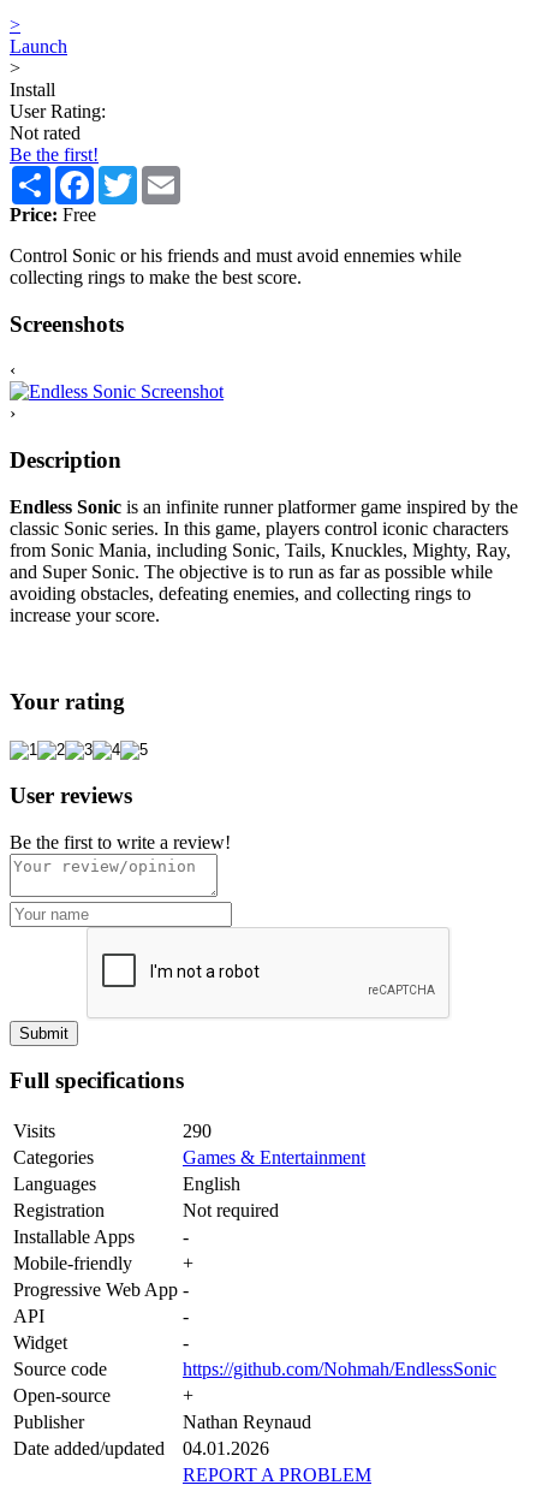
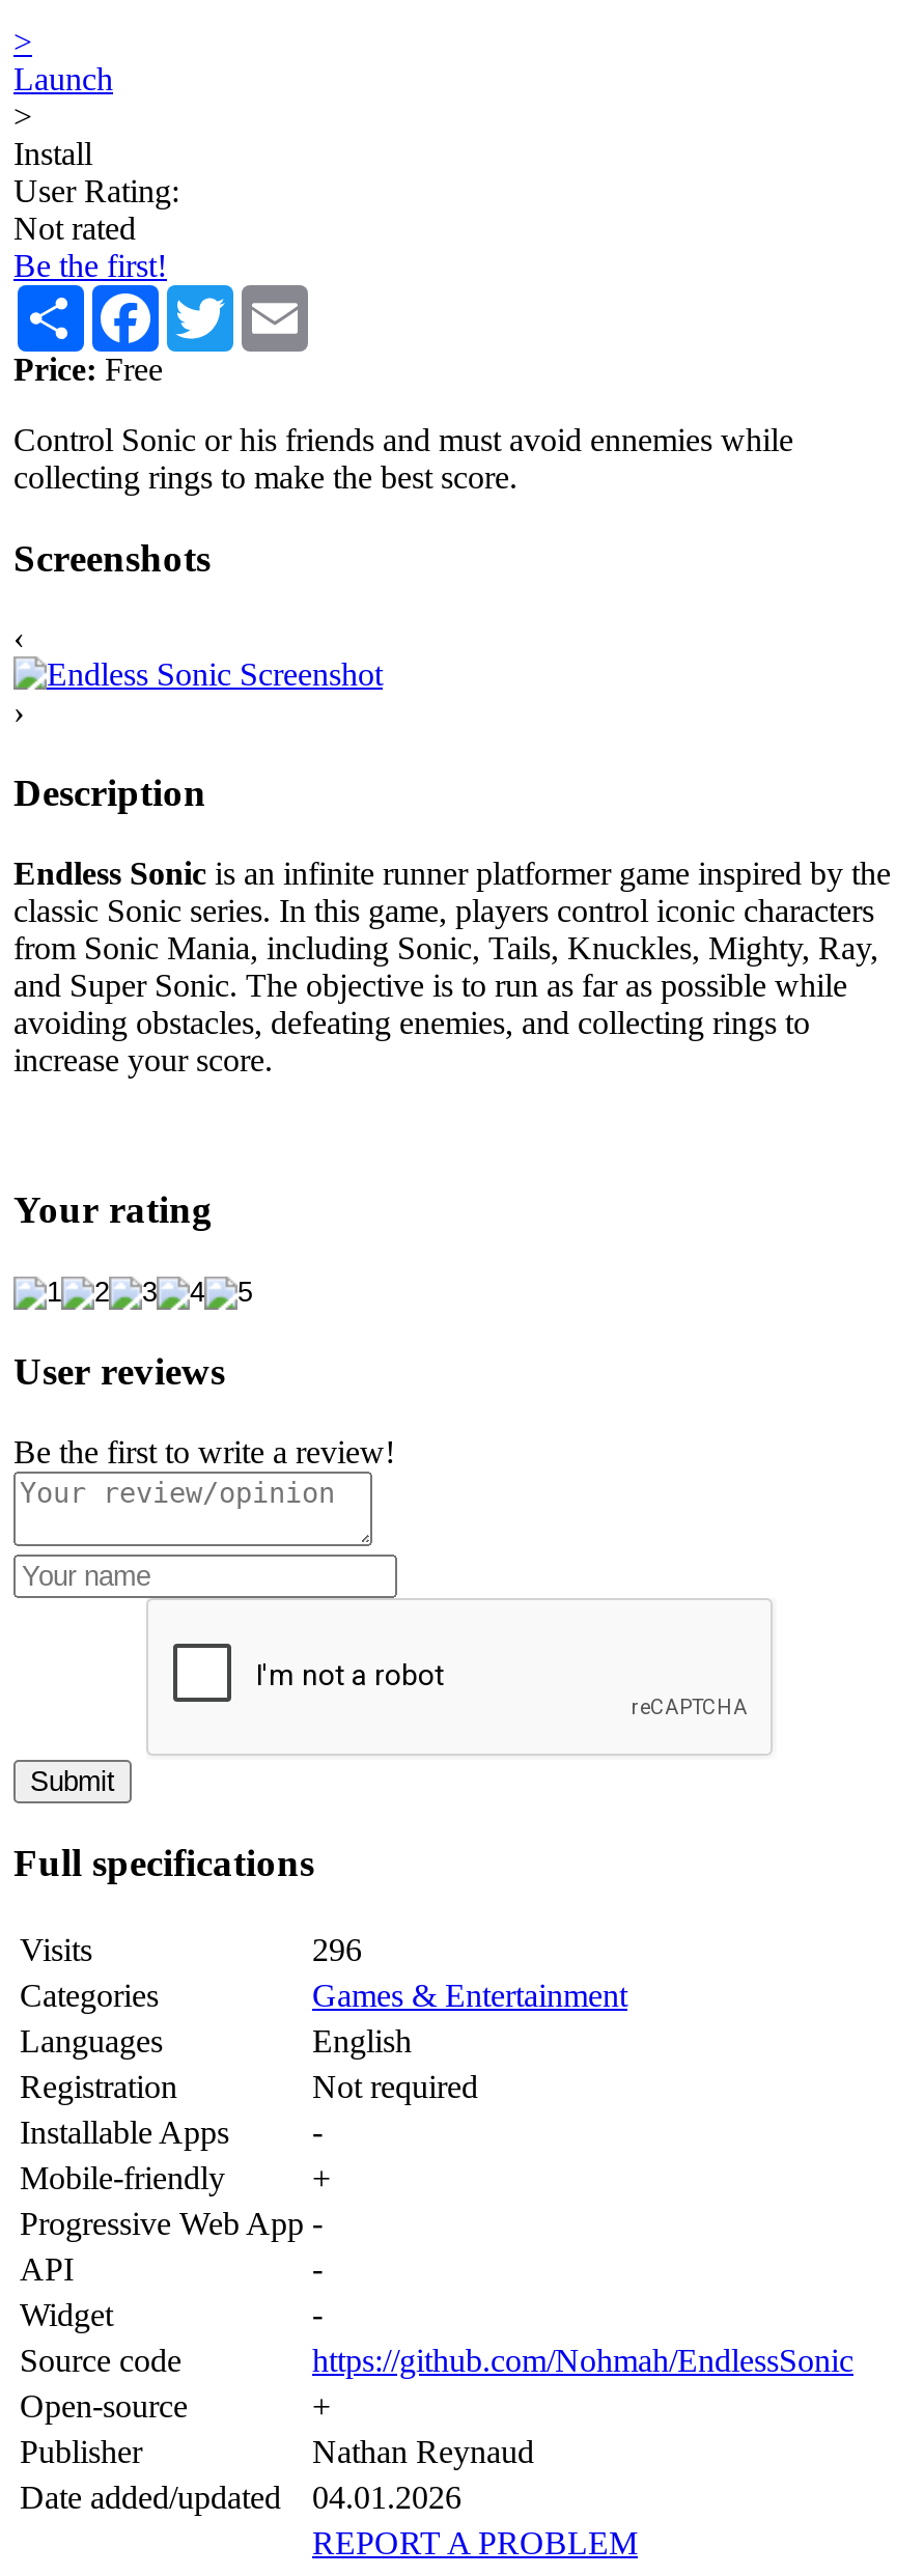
- 290
+ 296
